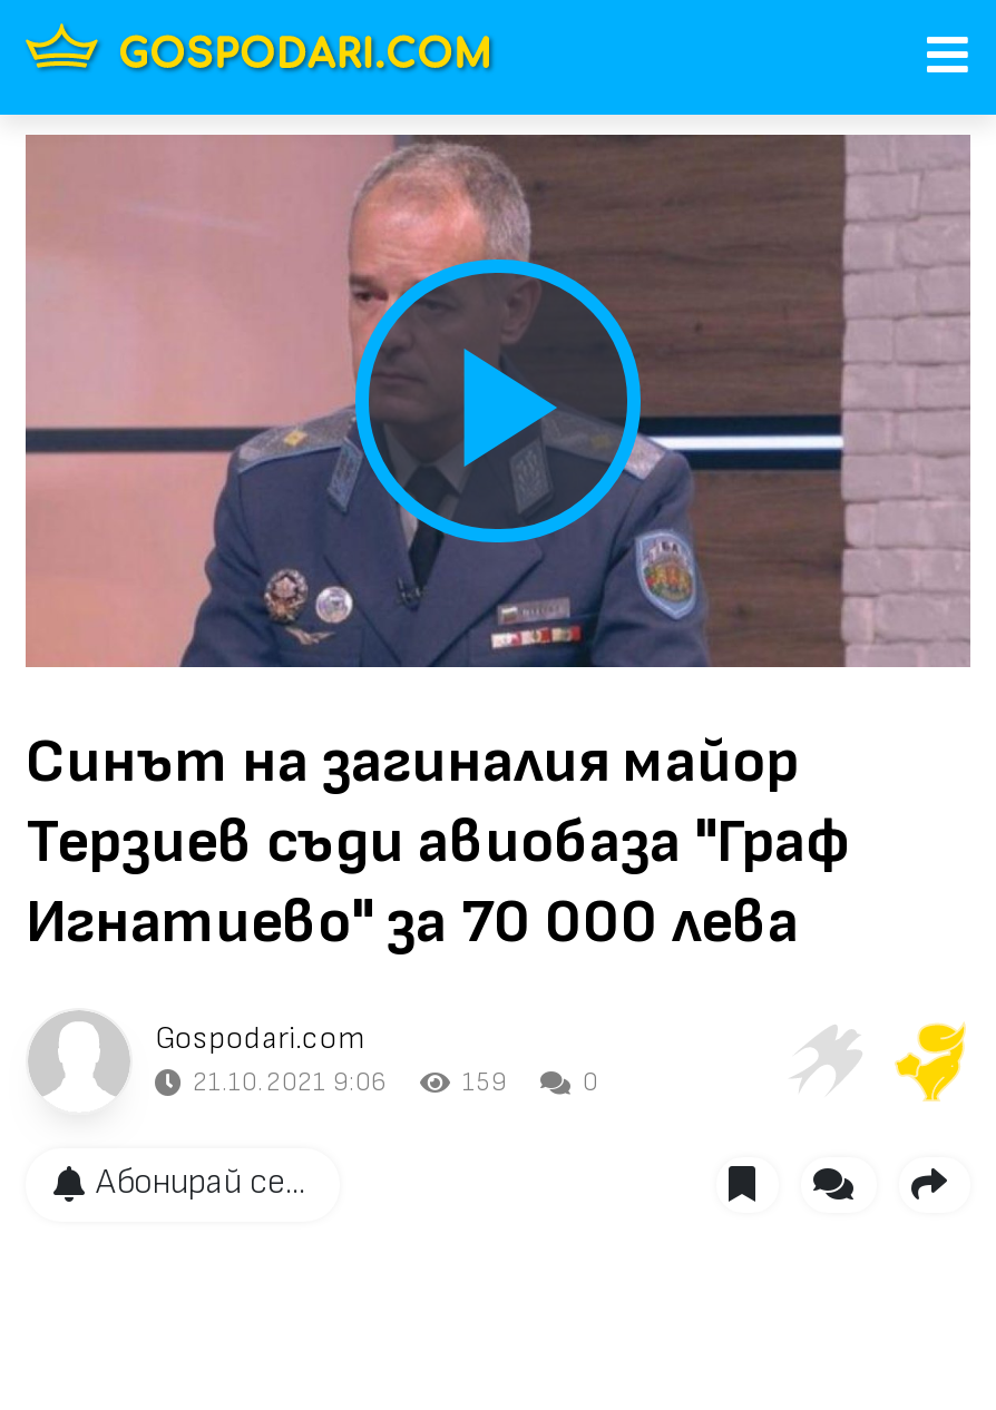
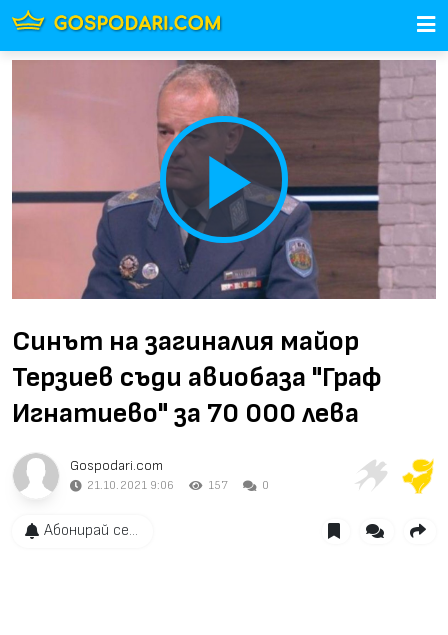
- 159
+ 157
